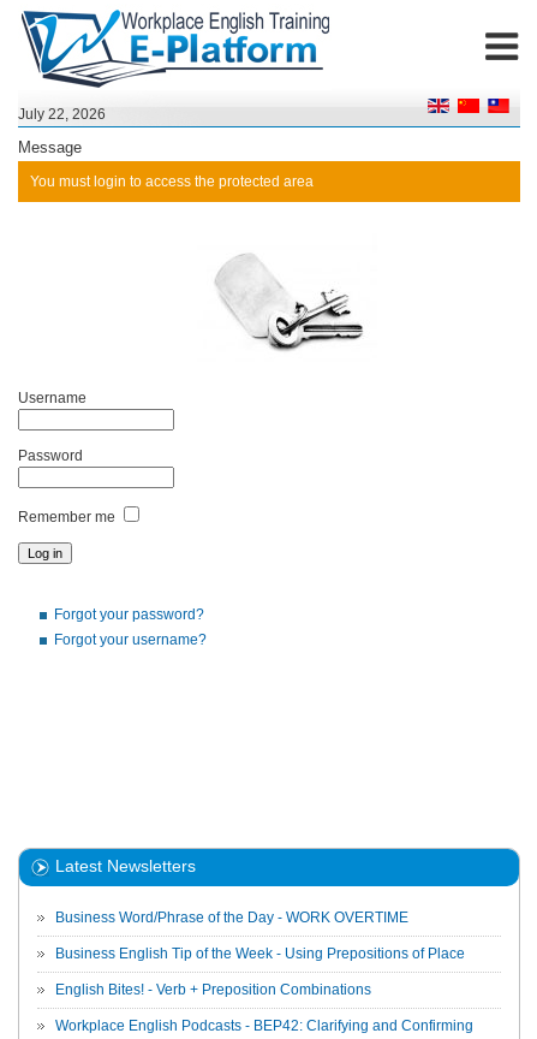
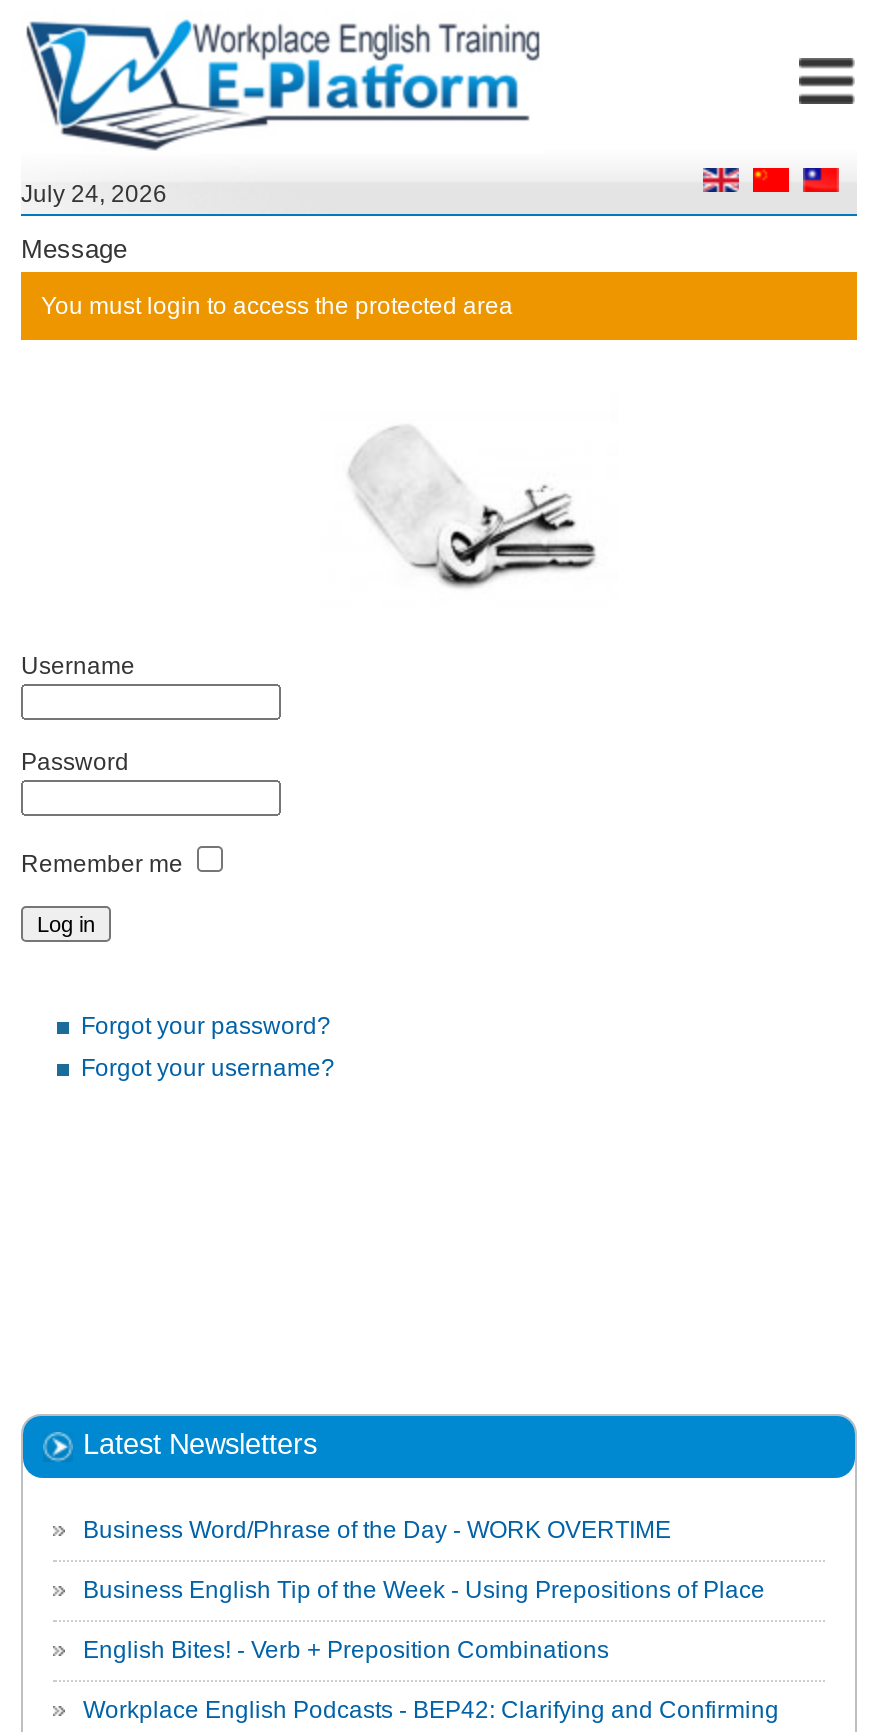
- July 22, 2026
+ July 24, 2026
